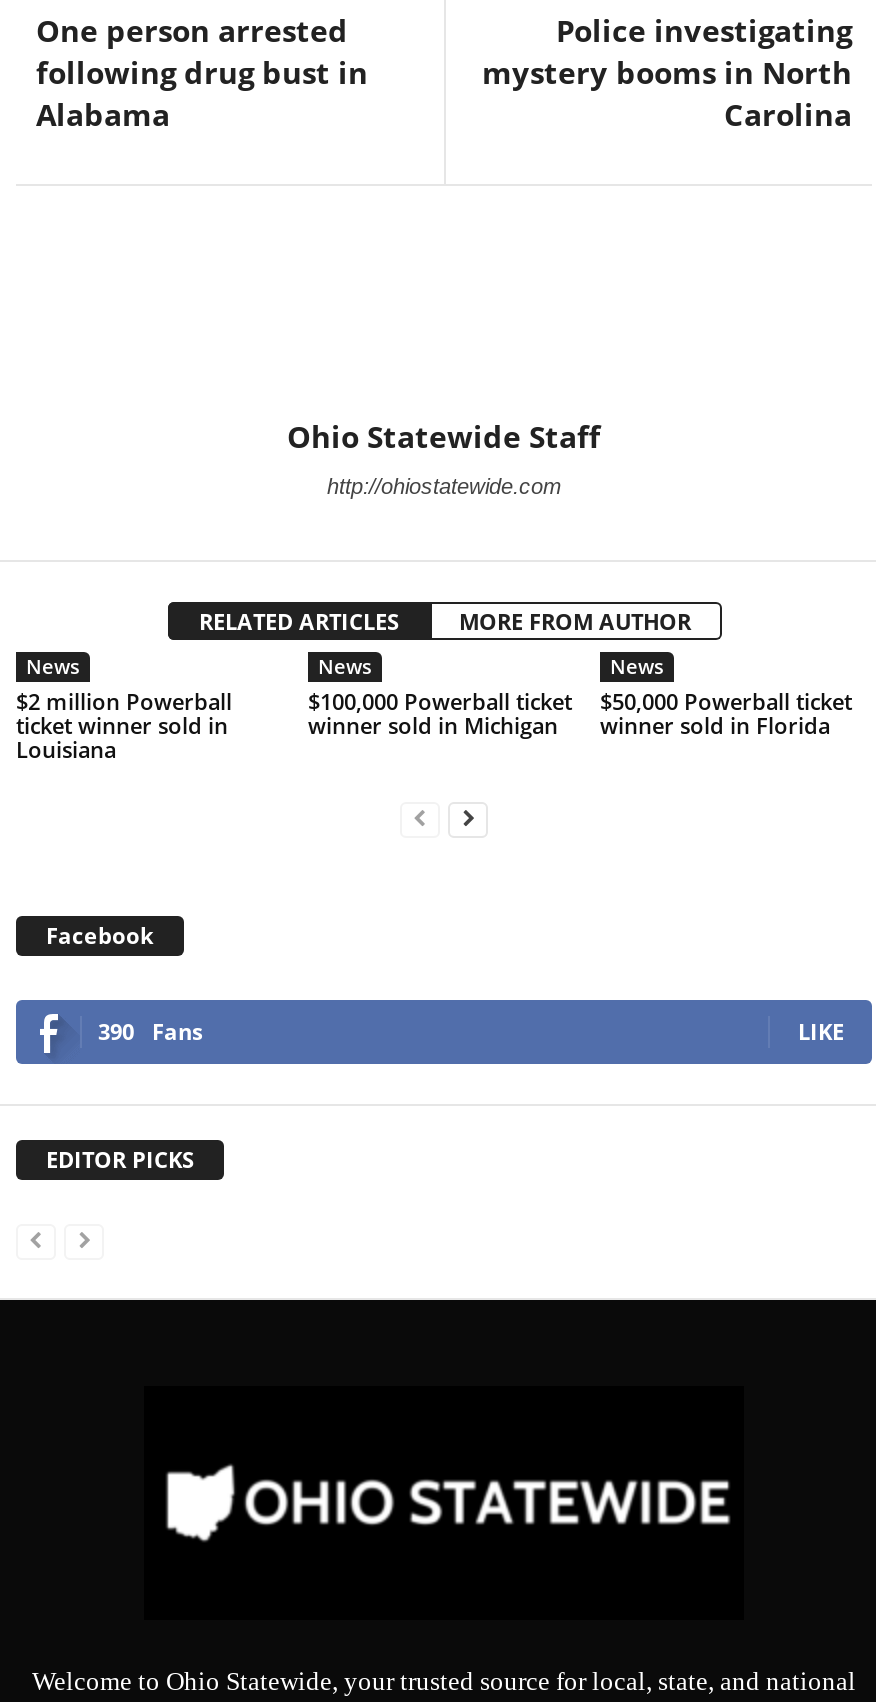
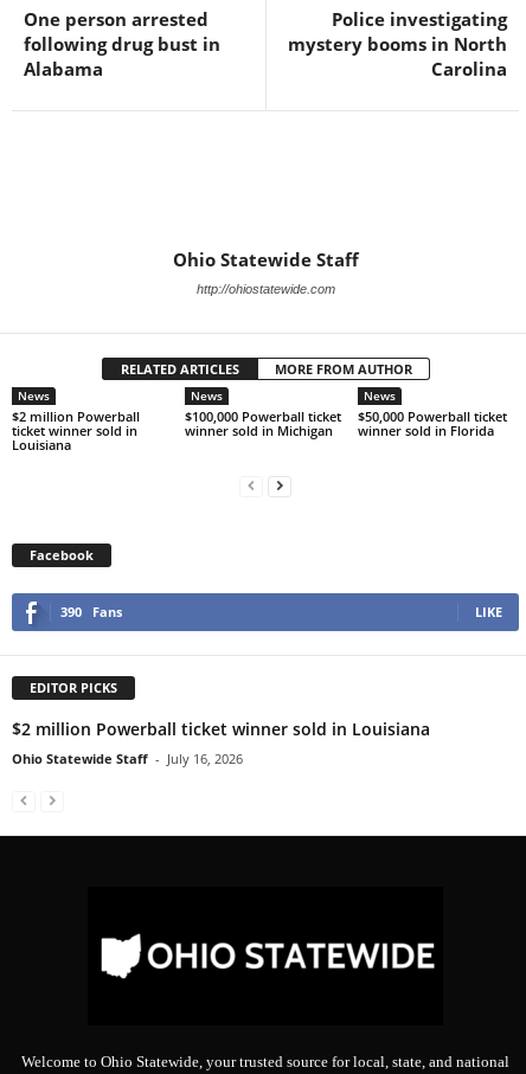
+ $2 million Powerball ticket winner sold in Louisiana
+ Ohio Statewide Staff - July 16, 2026
